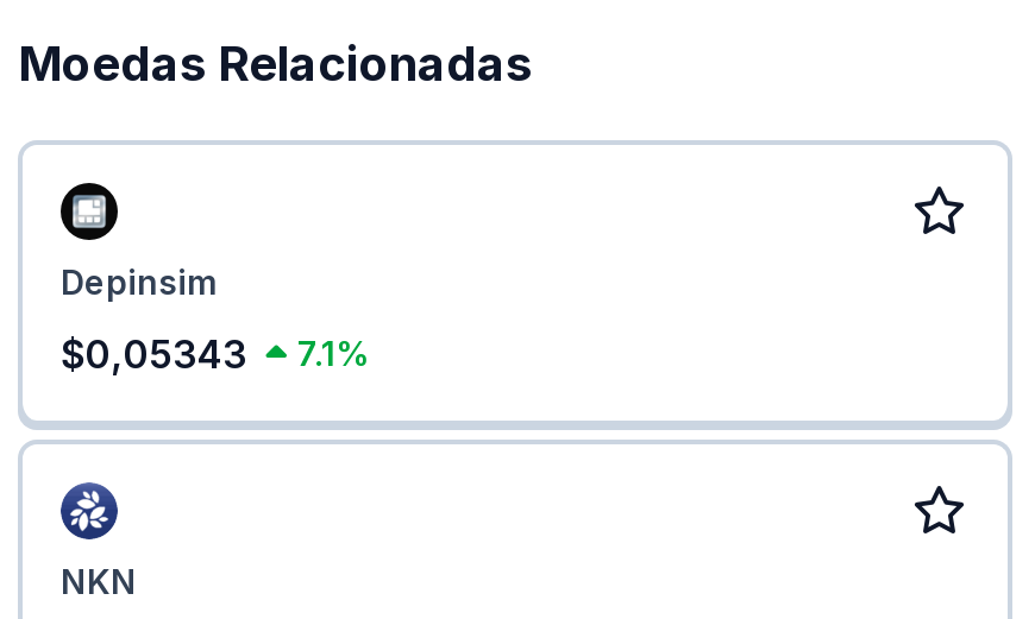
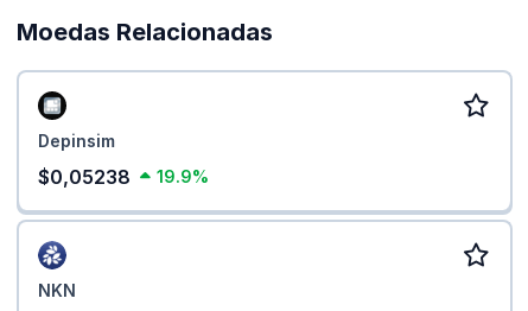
- $0,05343
+ $0,05238

- 7.1%
+ 19.9%
